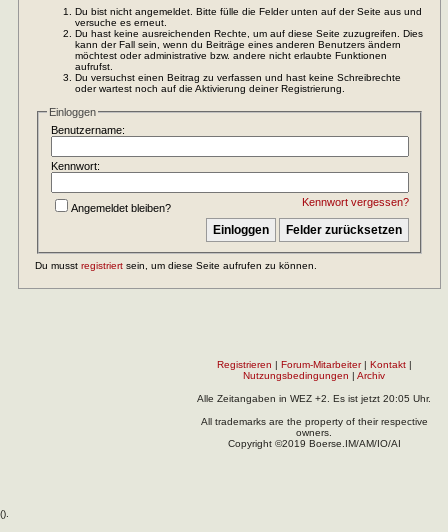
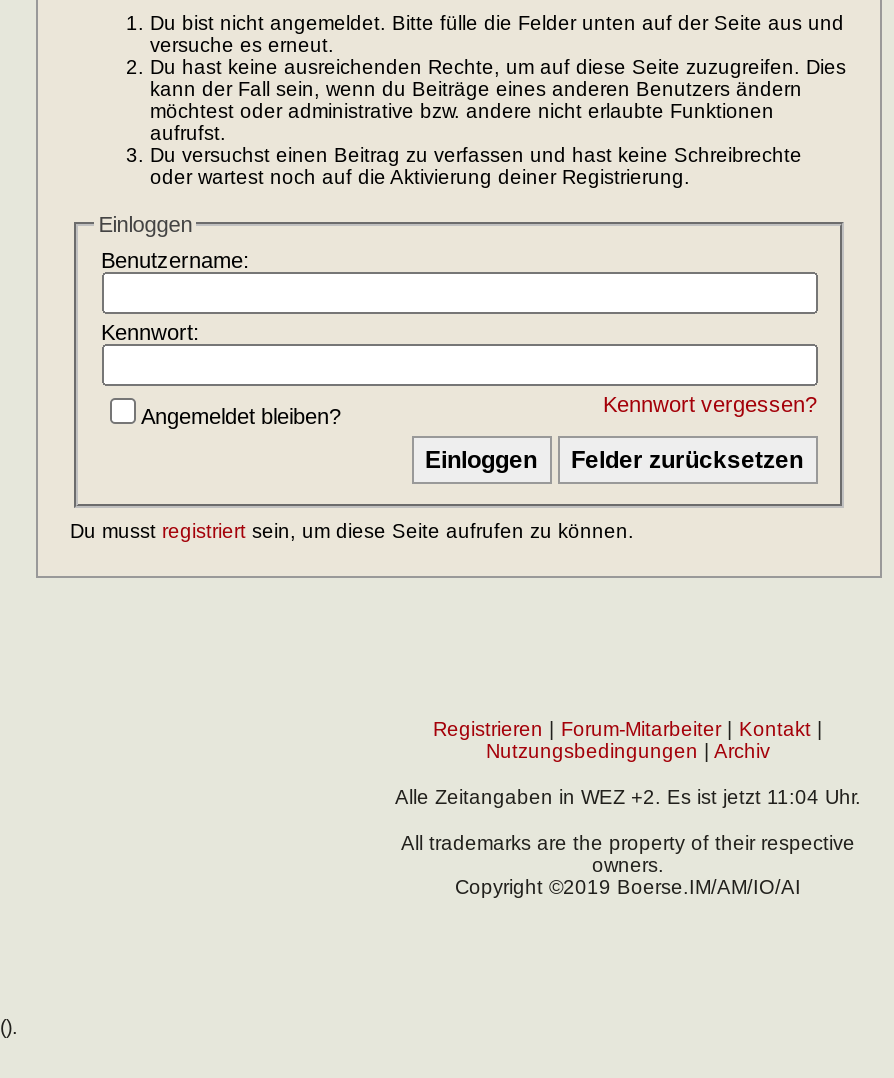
- Alle Zeitangaben in WEZ +2. Es ist jetzt 20:05 Uhr.
+ Alle Zeitangaben in WEZ +2. Es ist jetzt 11:04 Uhr.
